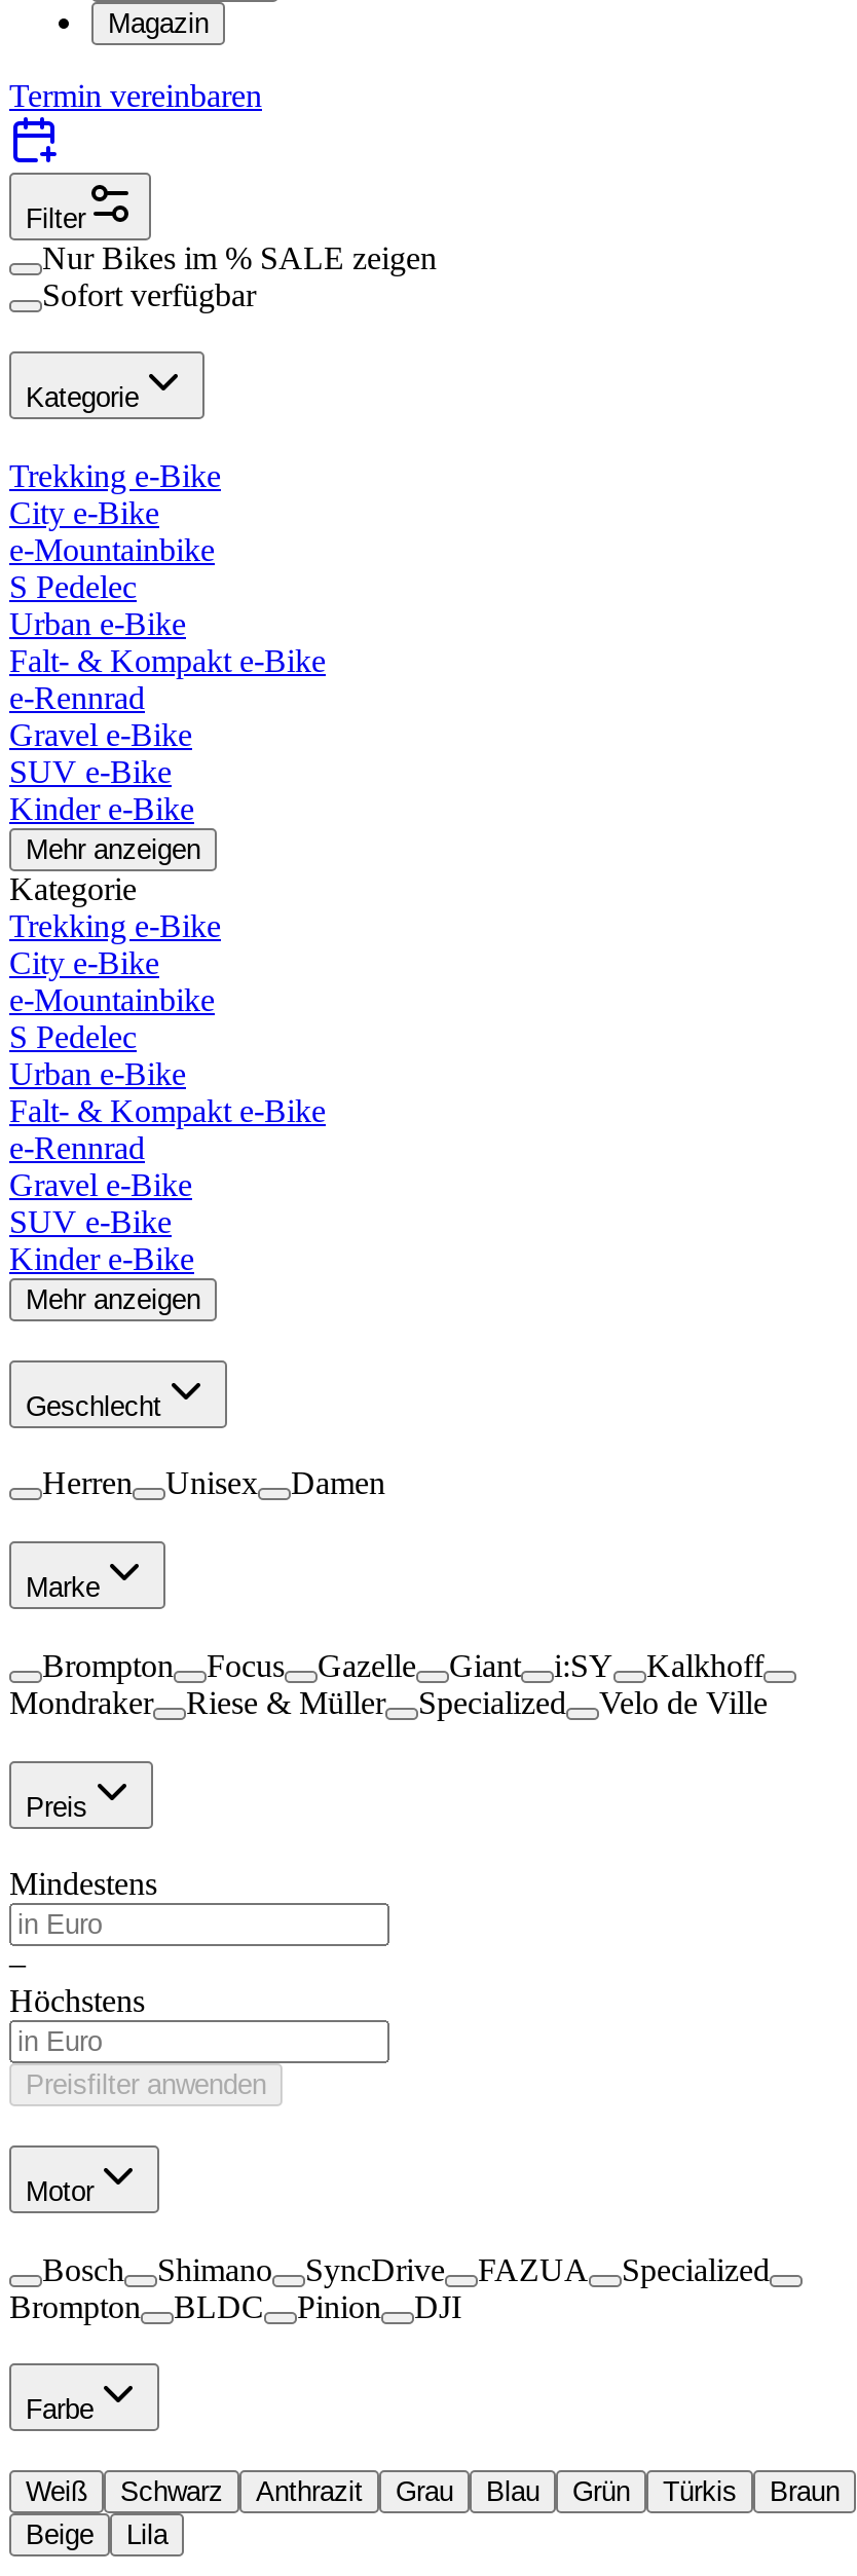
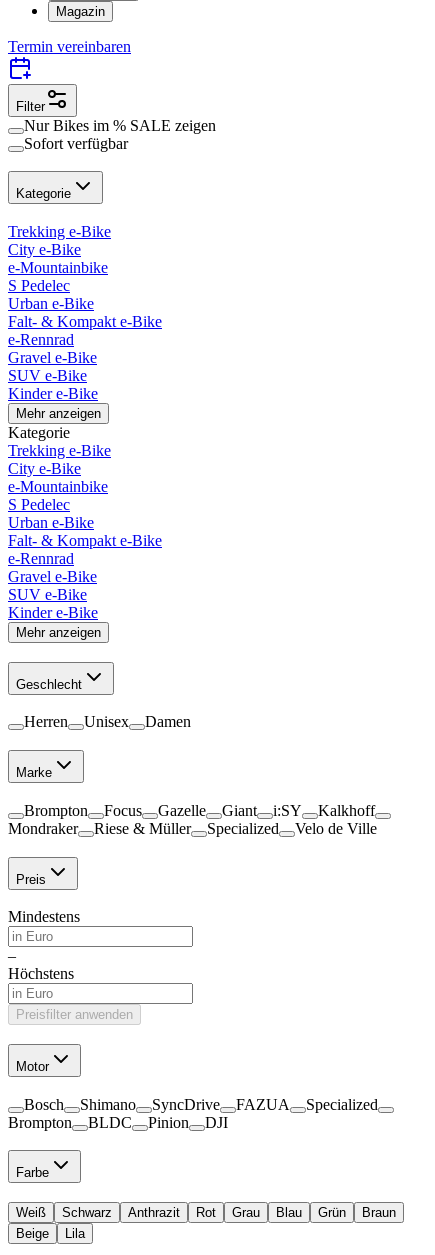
- Türkis

+ Rot
